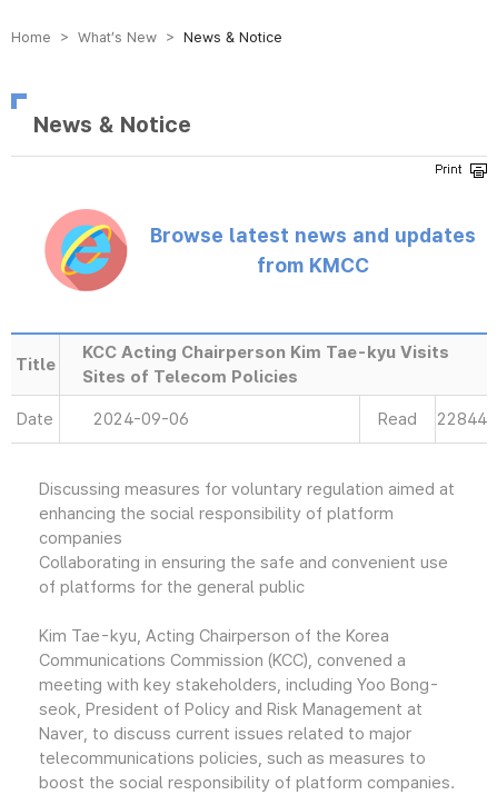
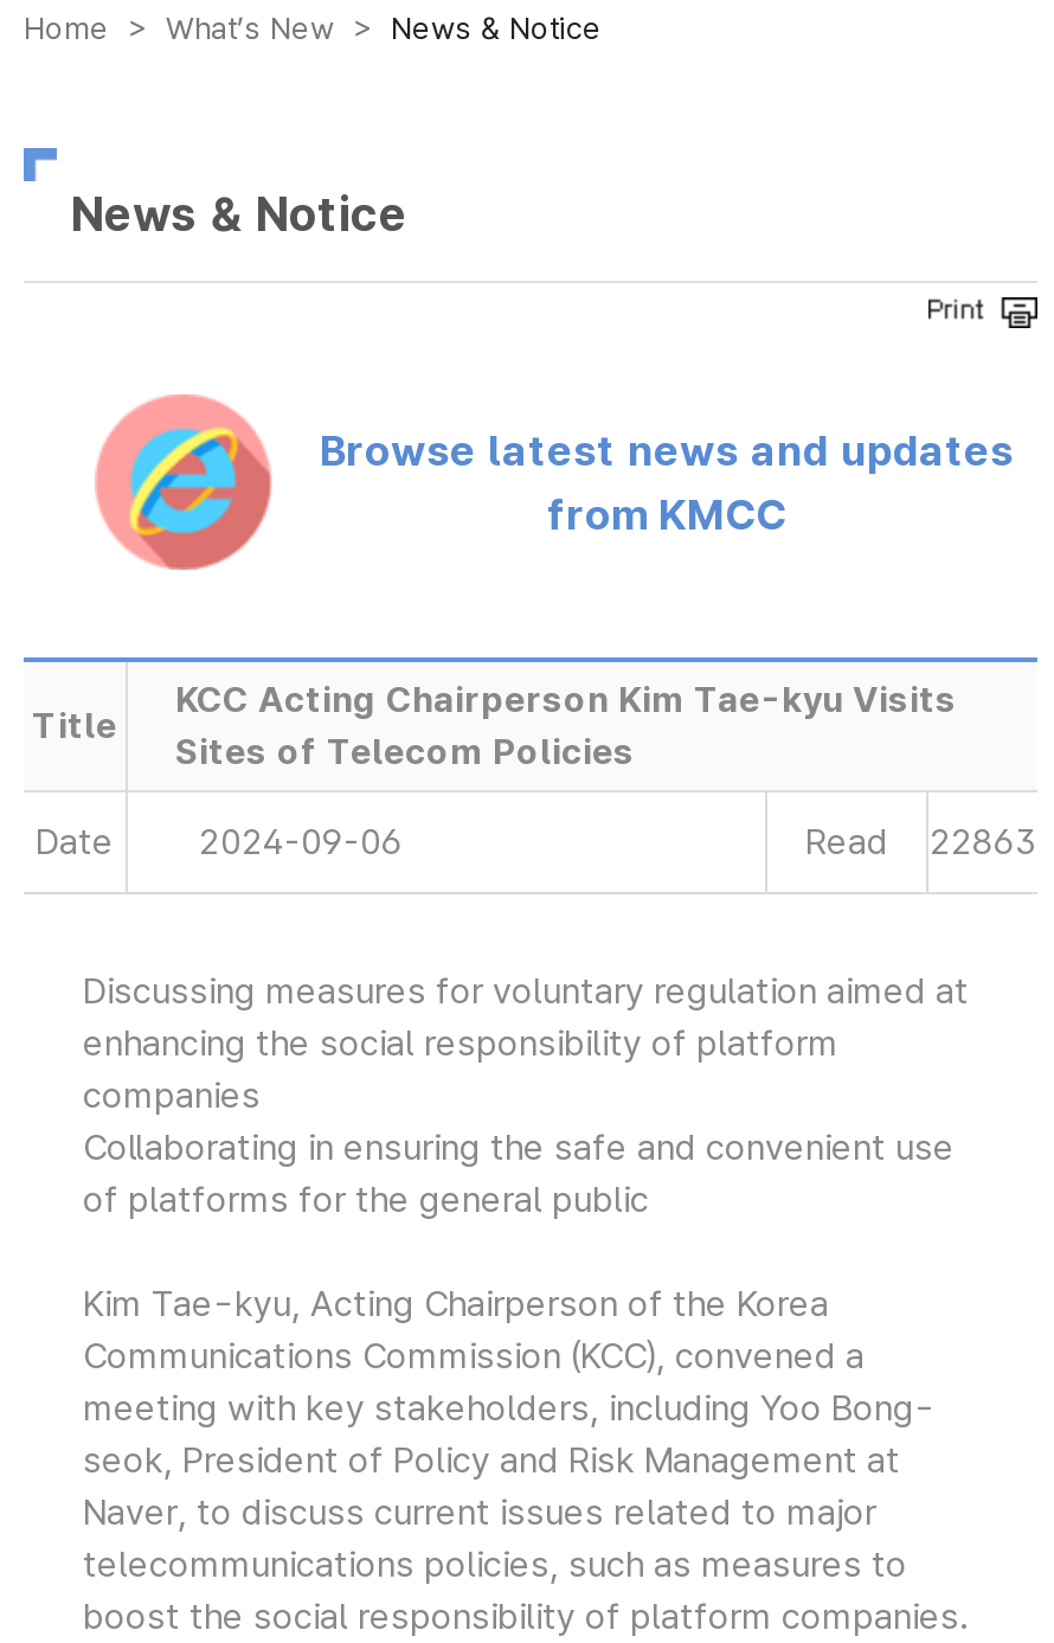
- Read 22844
+ Read 22863
